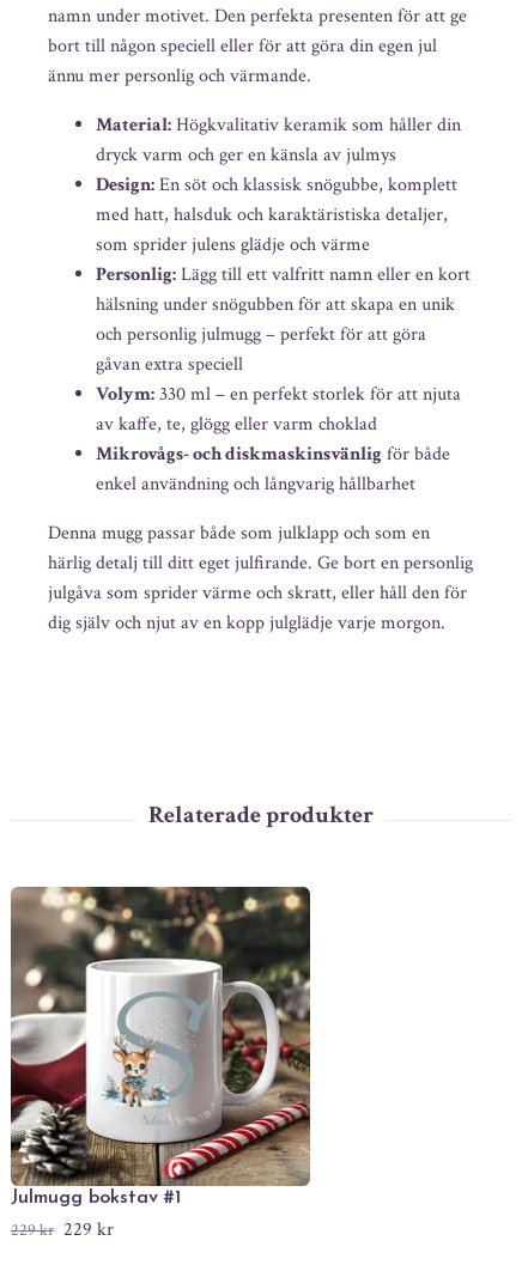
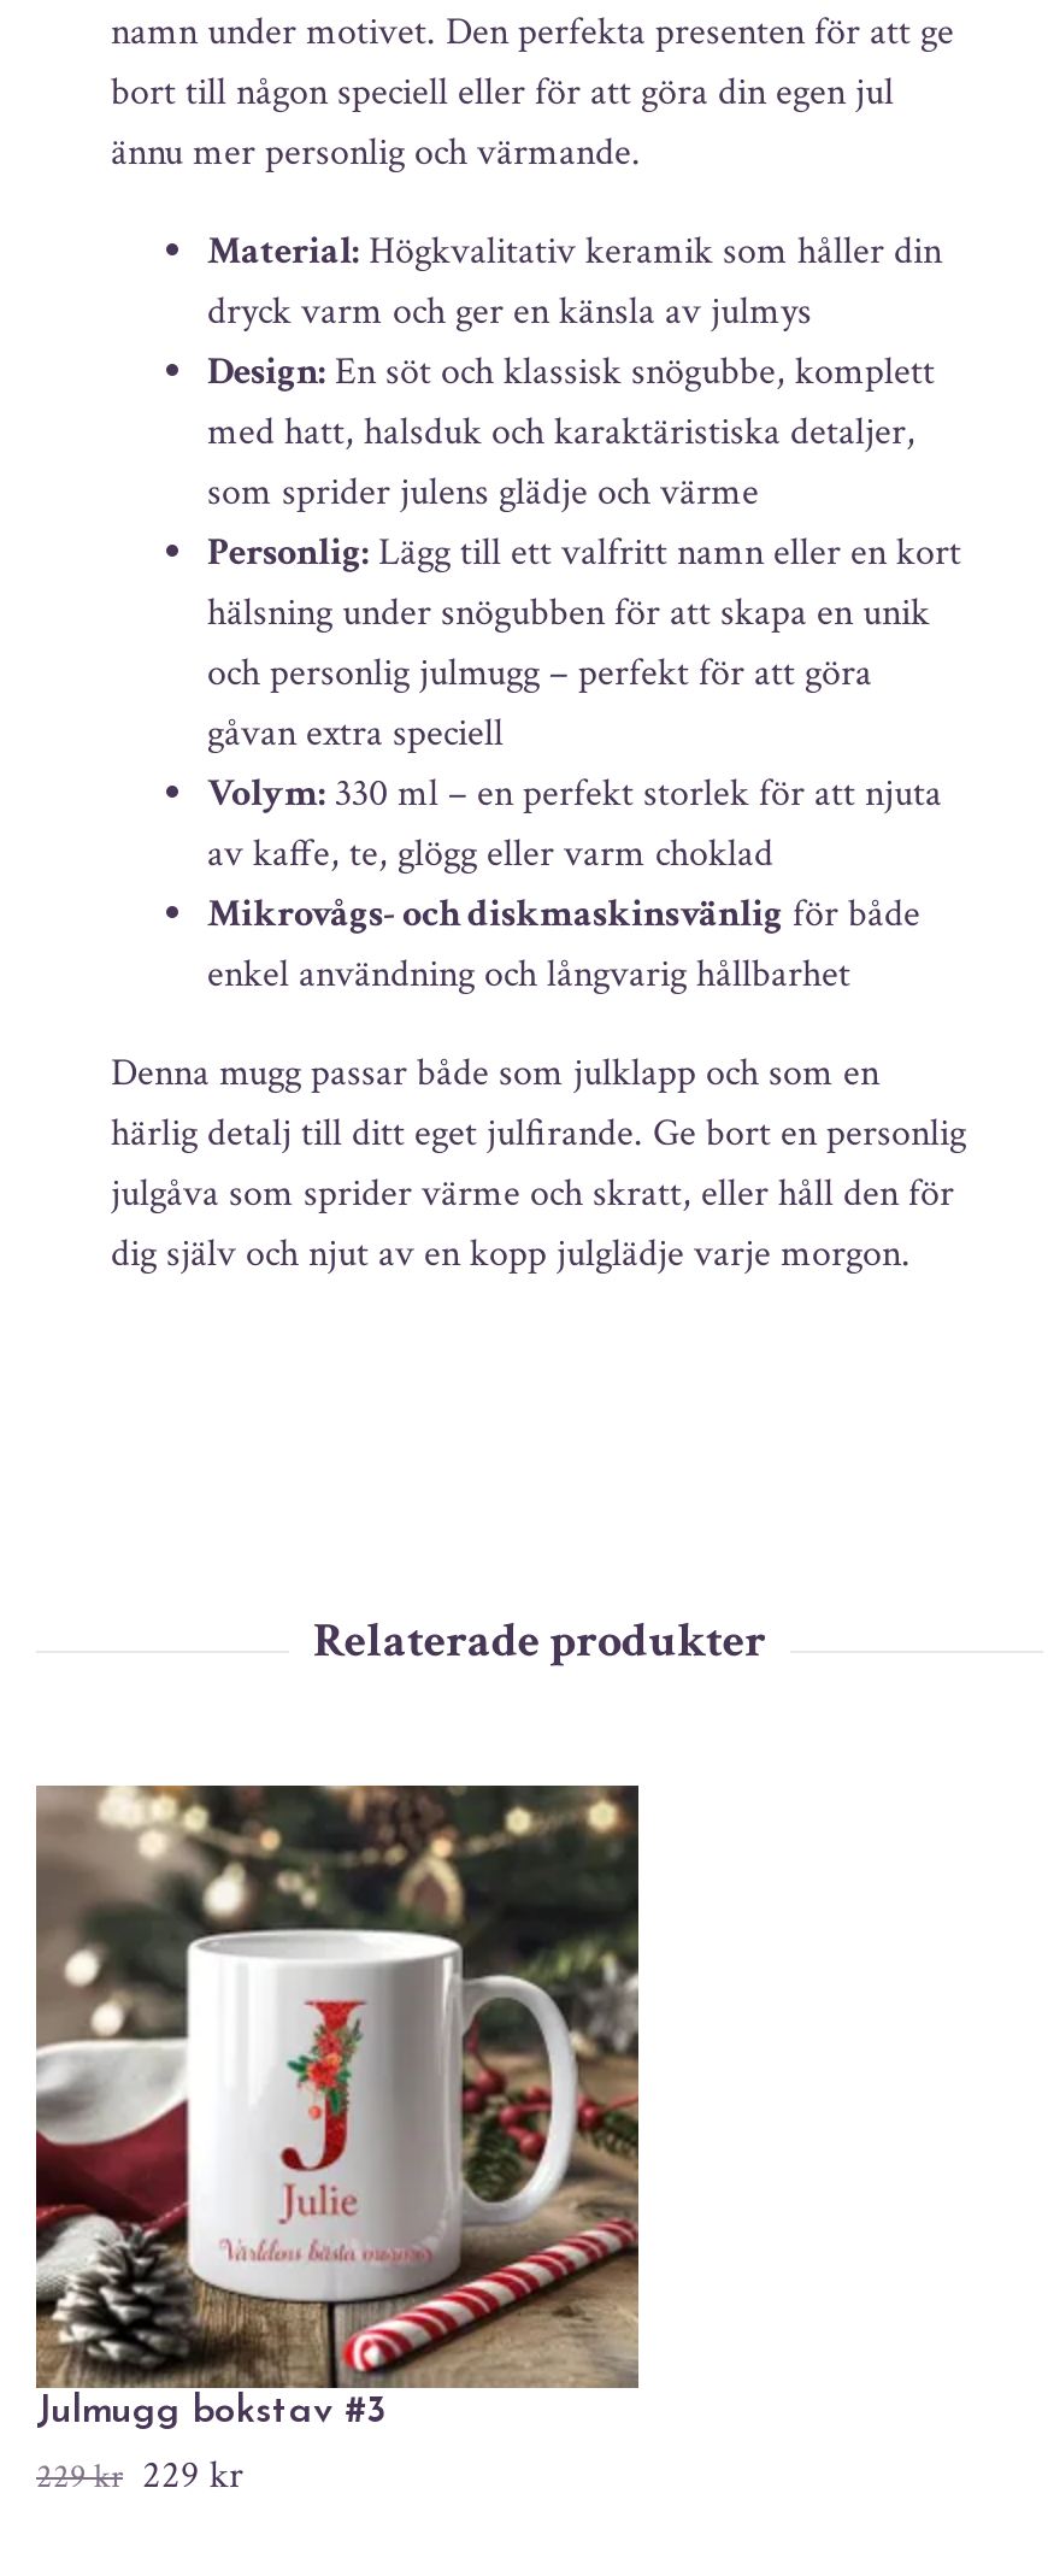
- [image]
+ [image]

- Julmugg bokstav #1
+ Julmugg bokstav #3
